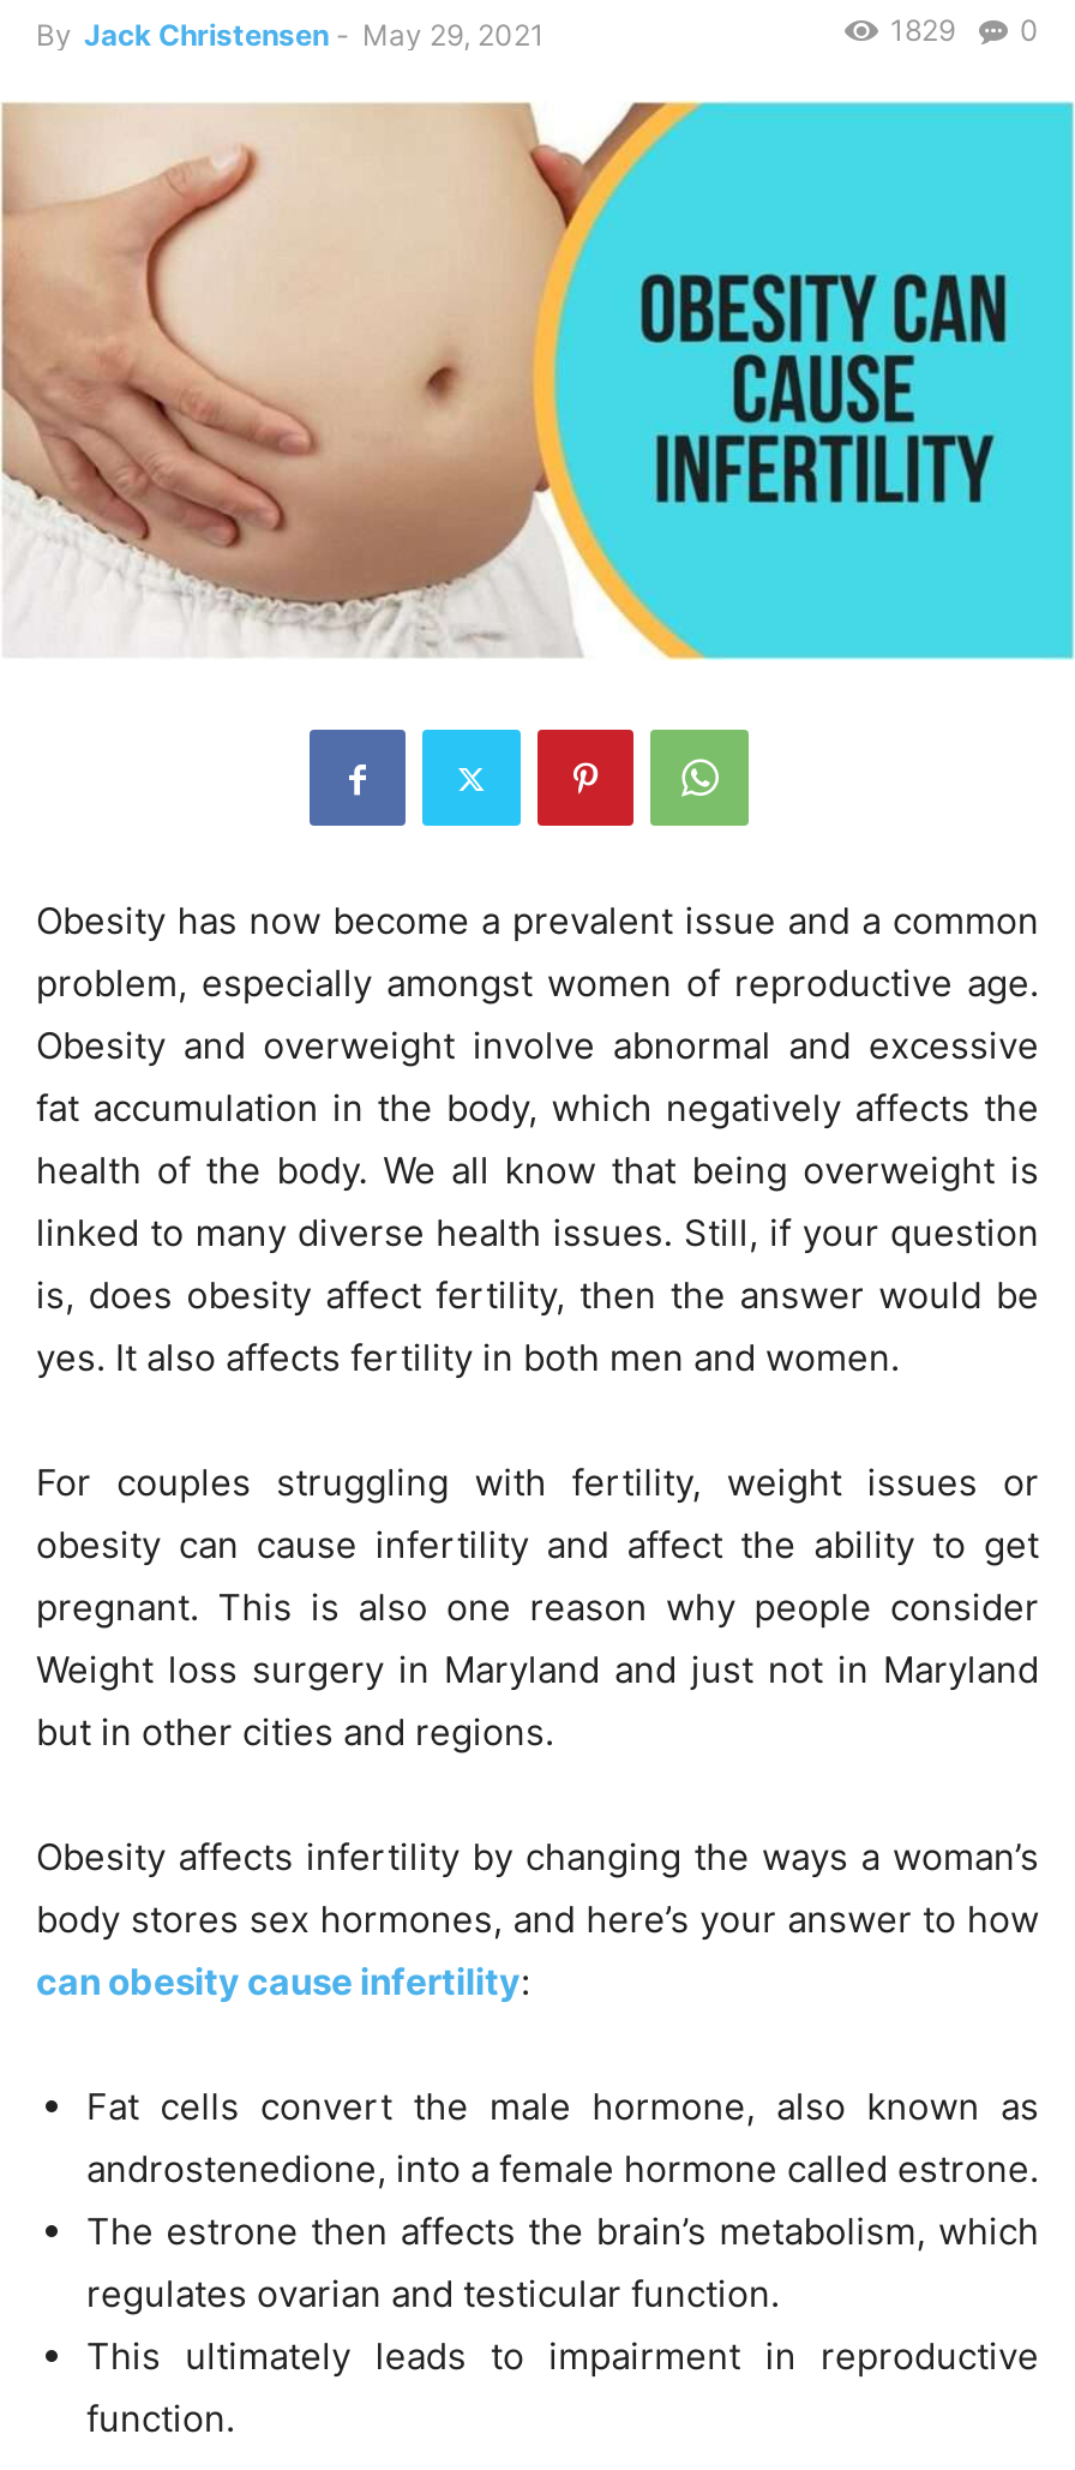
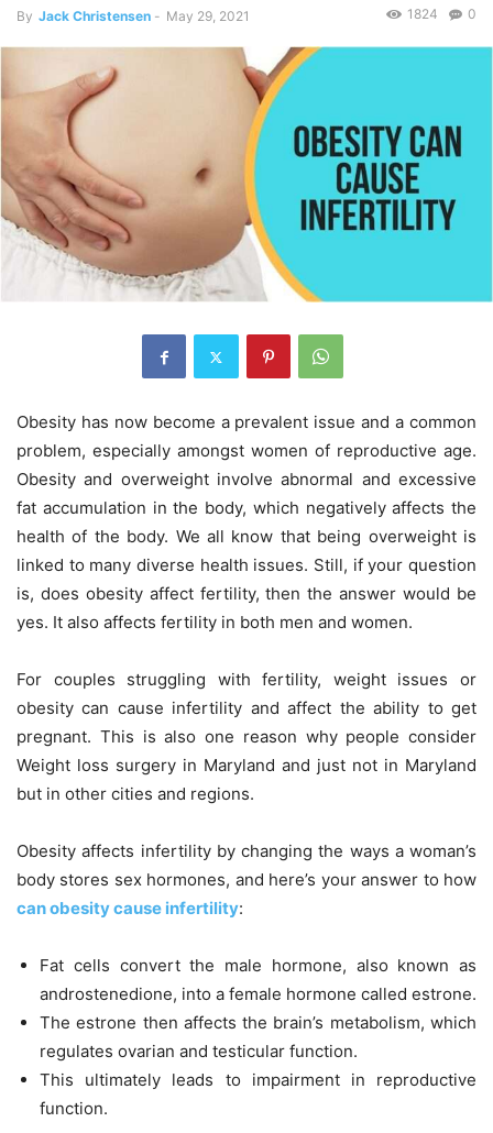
- 1829 0
+ 1824 0
